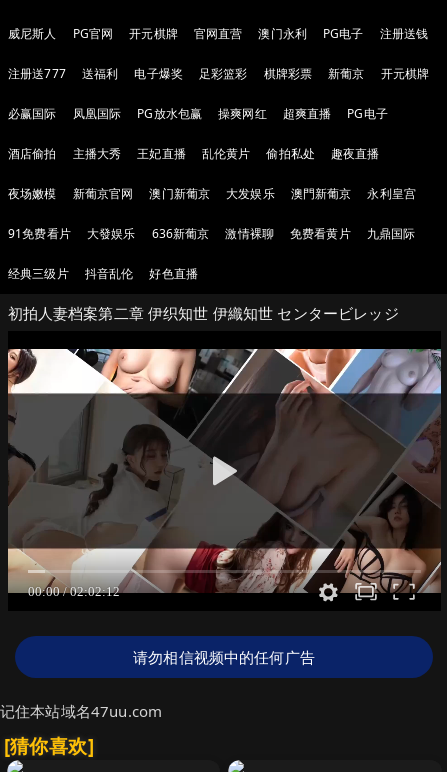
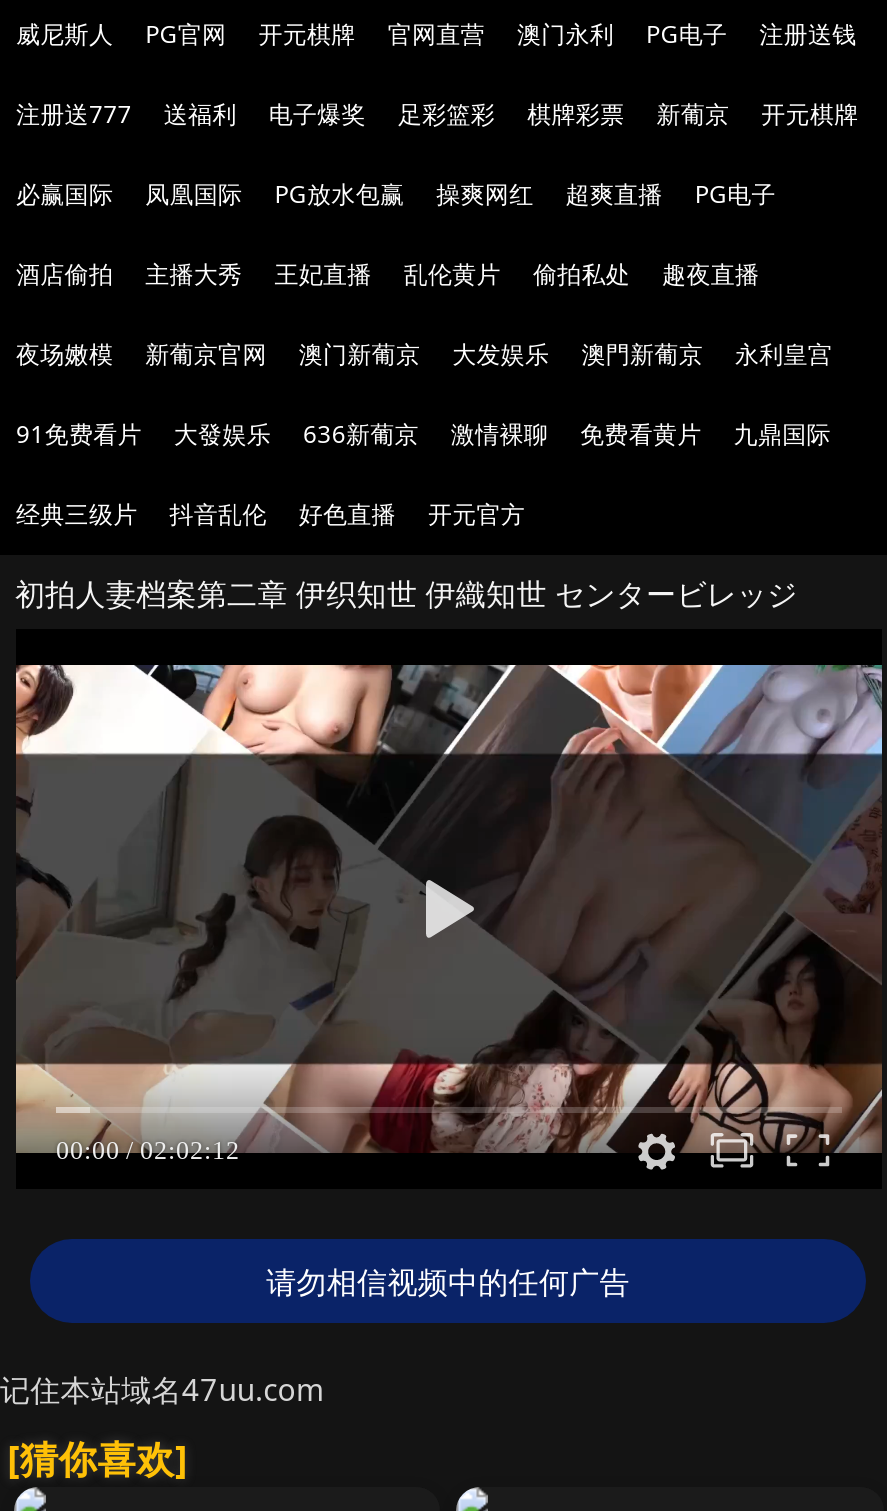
+ 开元官方
